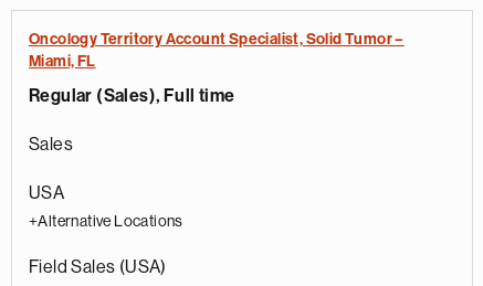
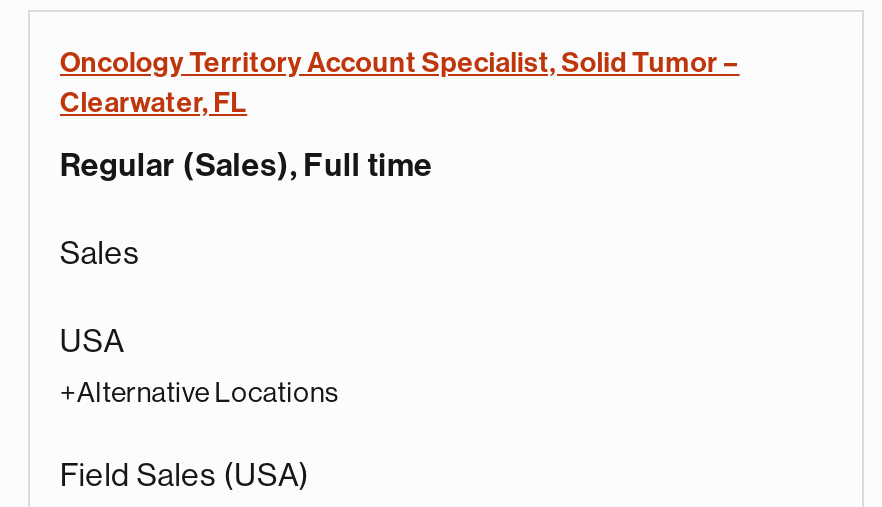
- Miami, FL
+ Clearwater, FL
